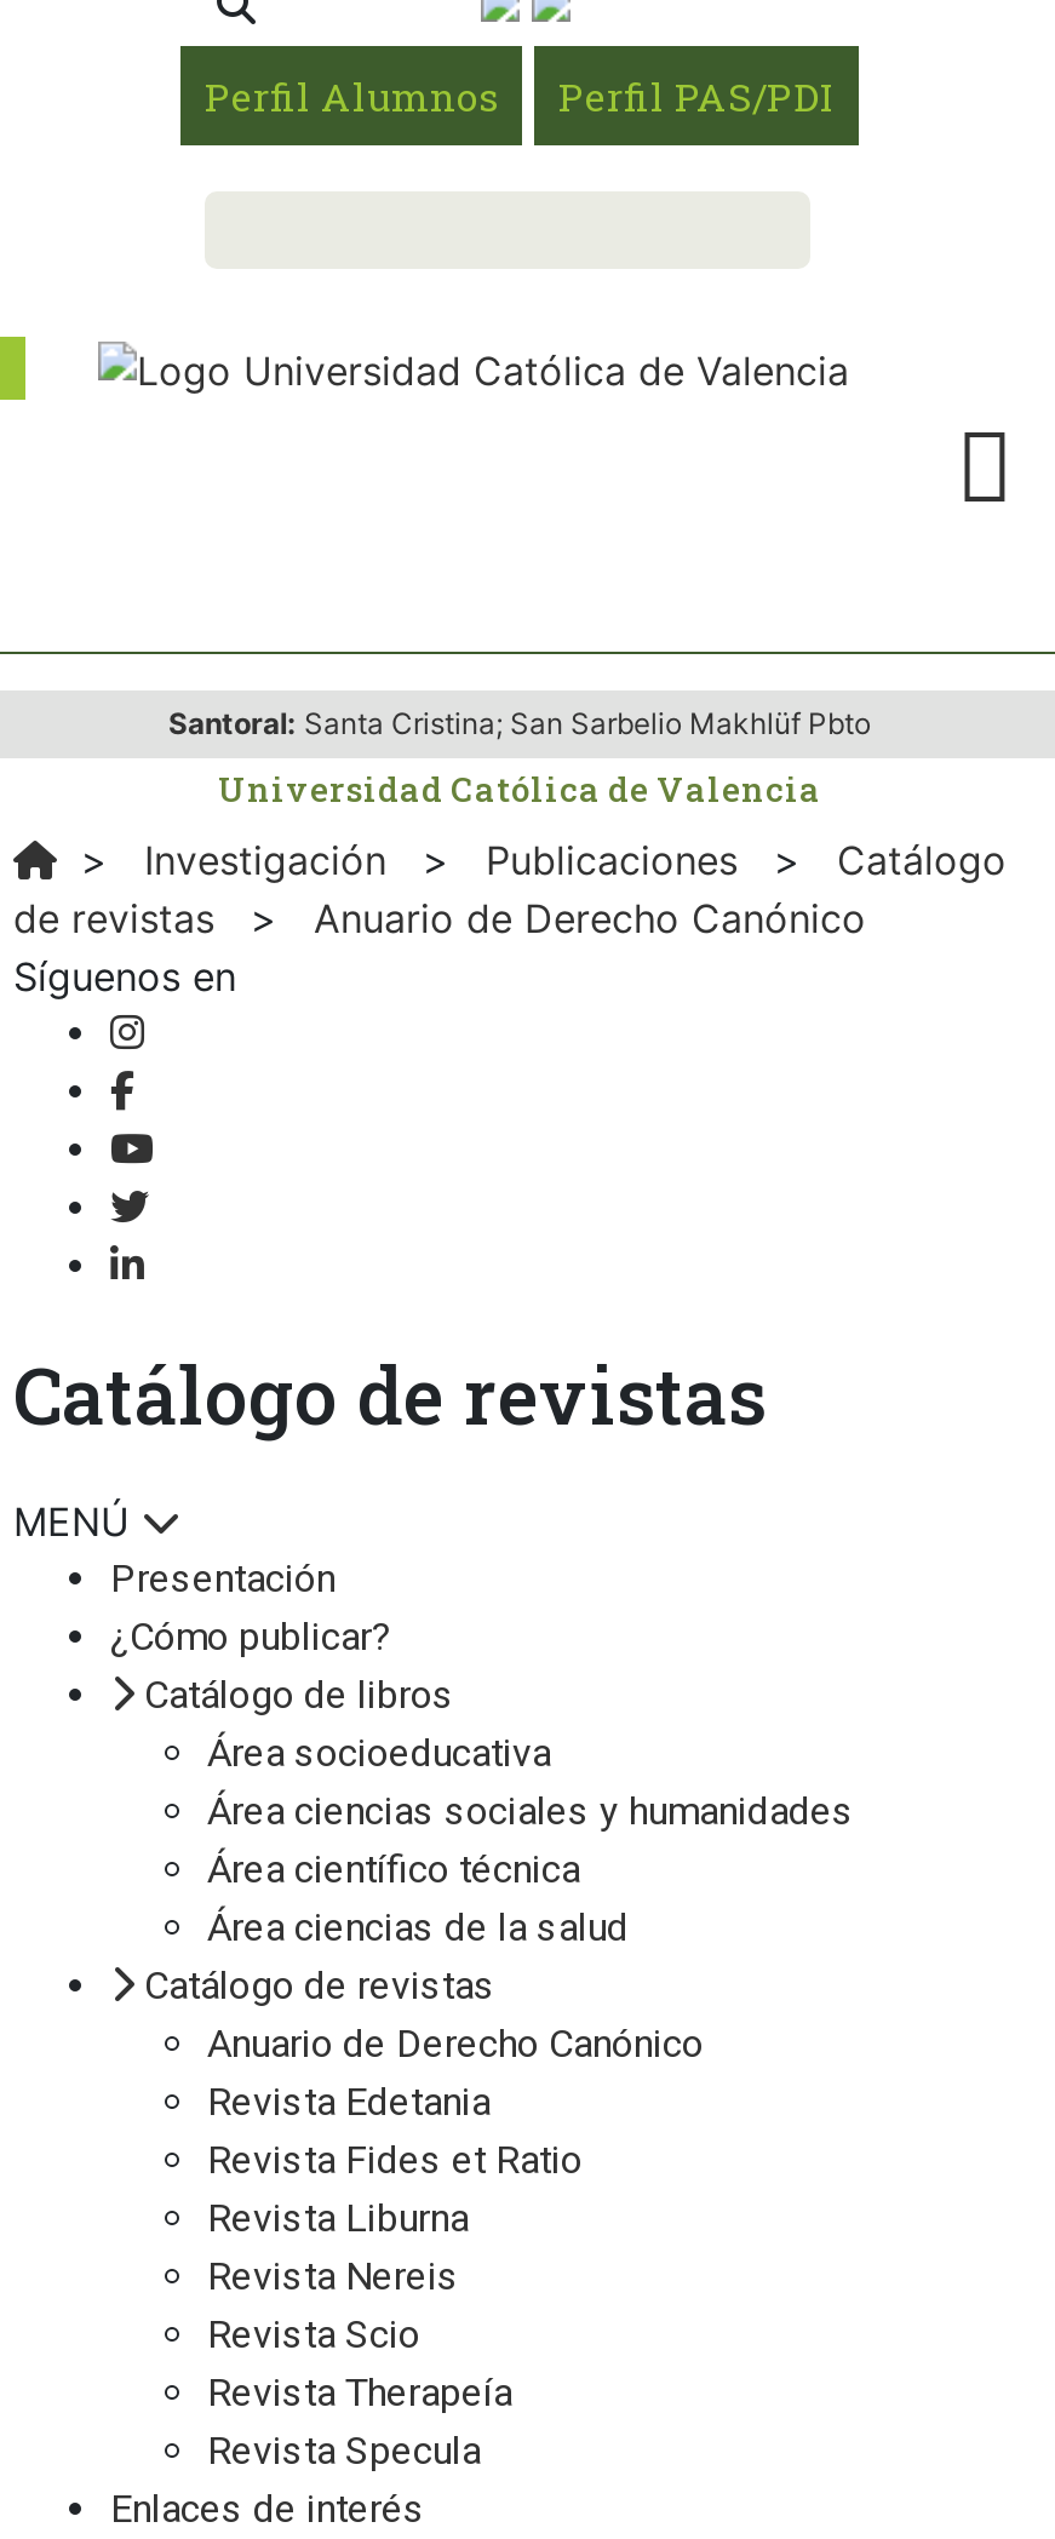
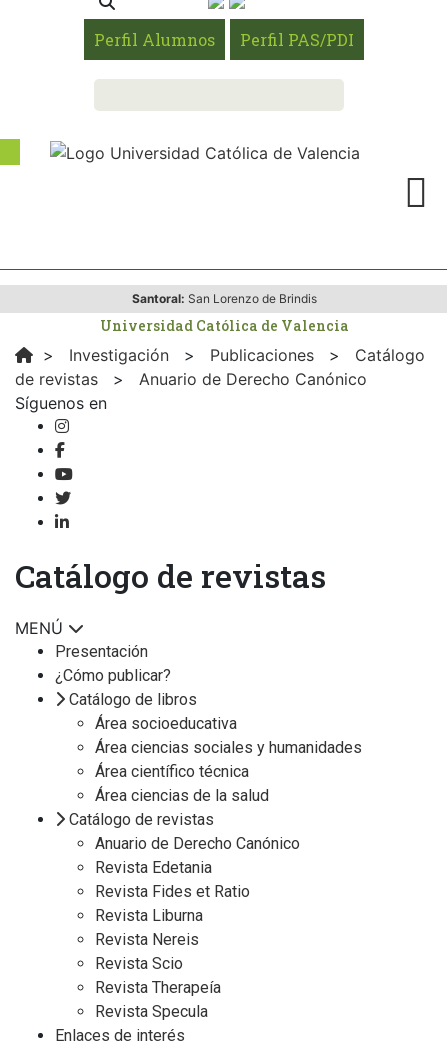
- Santoral: Santa Cristina; San Sarbelio Makhlüf Pbto
+ Santoral: San Lorenzo de Brindis
